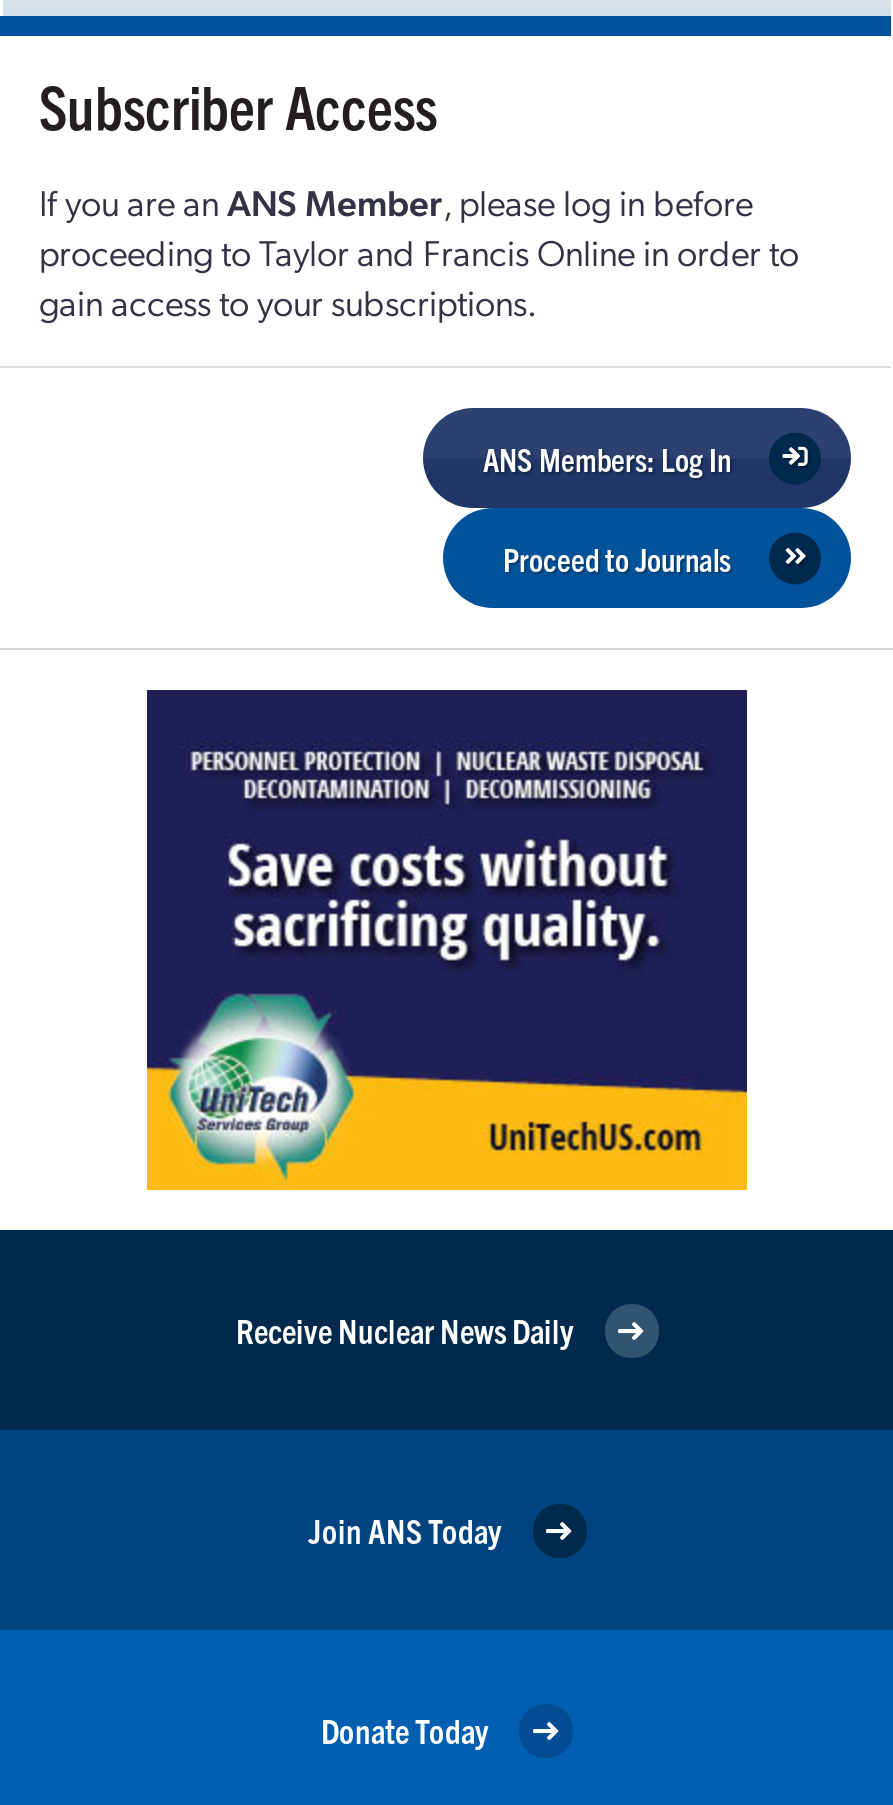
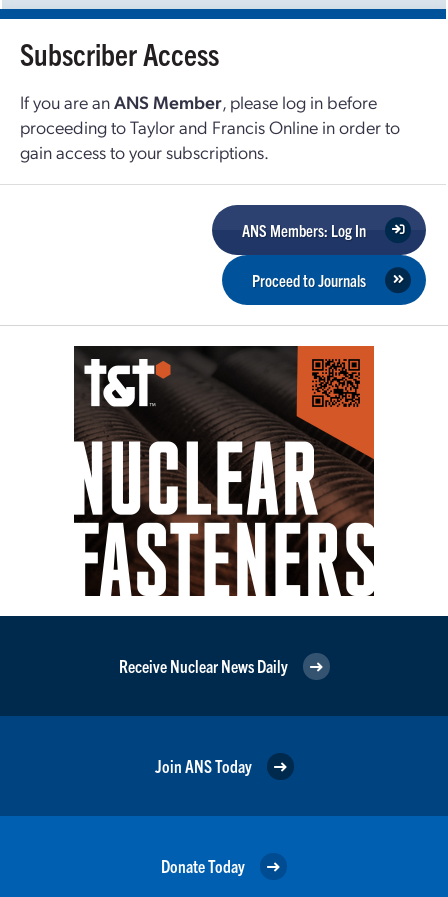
- [image]
+ [image]
